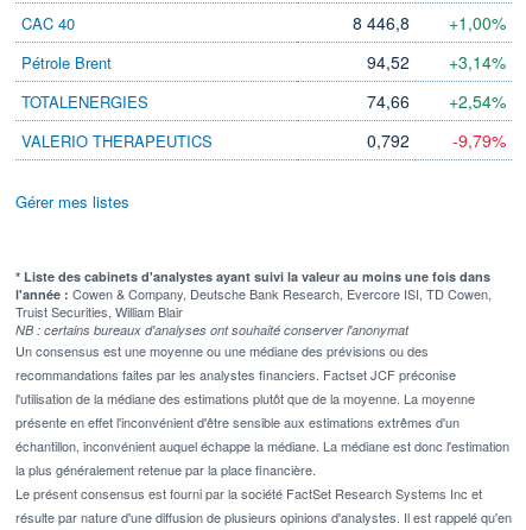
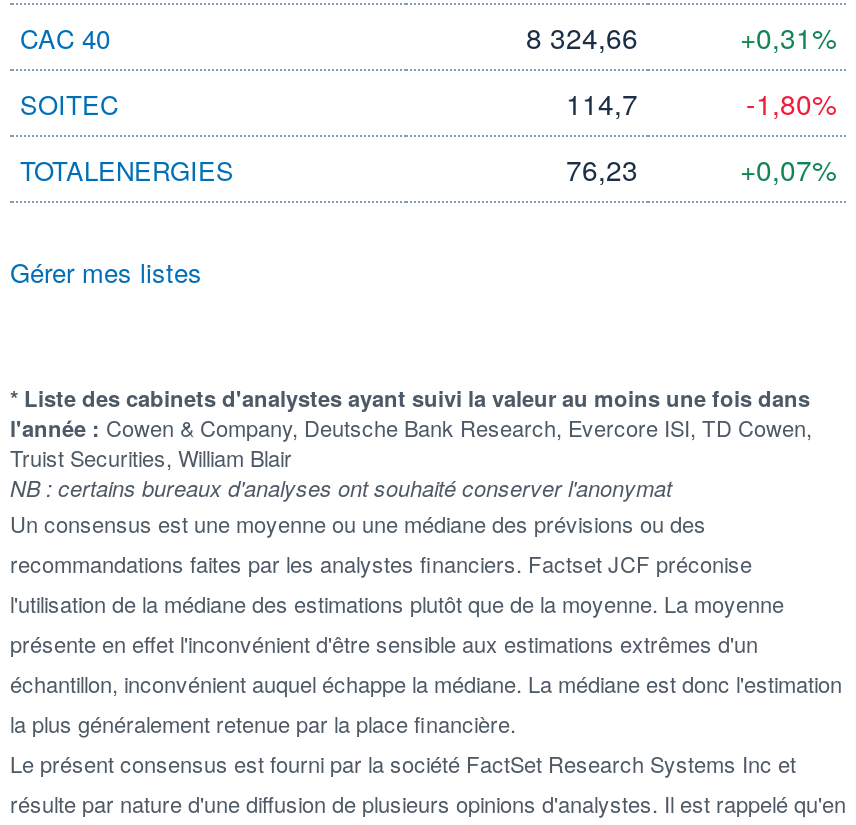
- 8 446,8
- +1,00%
+ 8 324,66
+ +0,31%

- Pétrole Brent
- 94,52
- +3,14%
+ SOITEC
+ 114,7
+ -1,80%

- 74,66
- +2,54%
- VALERIO THERAPEUTICS
- 0,792
- -9,79%
+ 76,23
+ +0,07%
